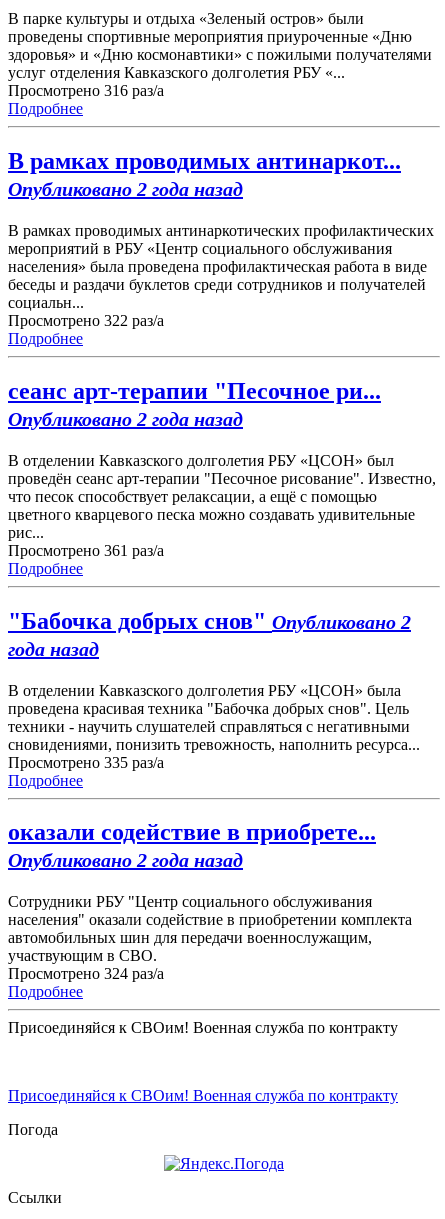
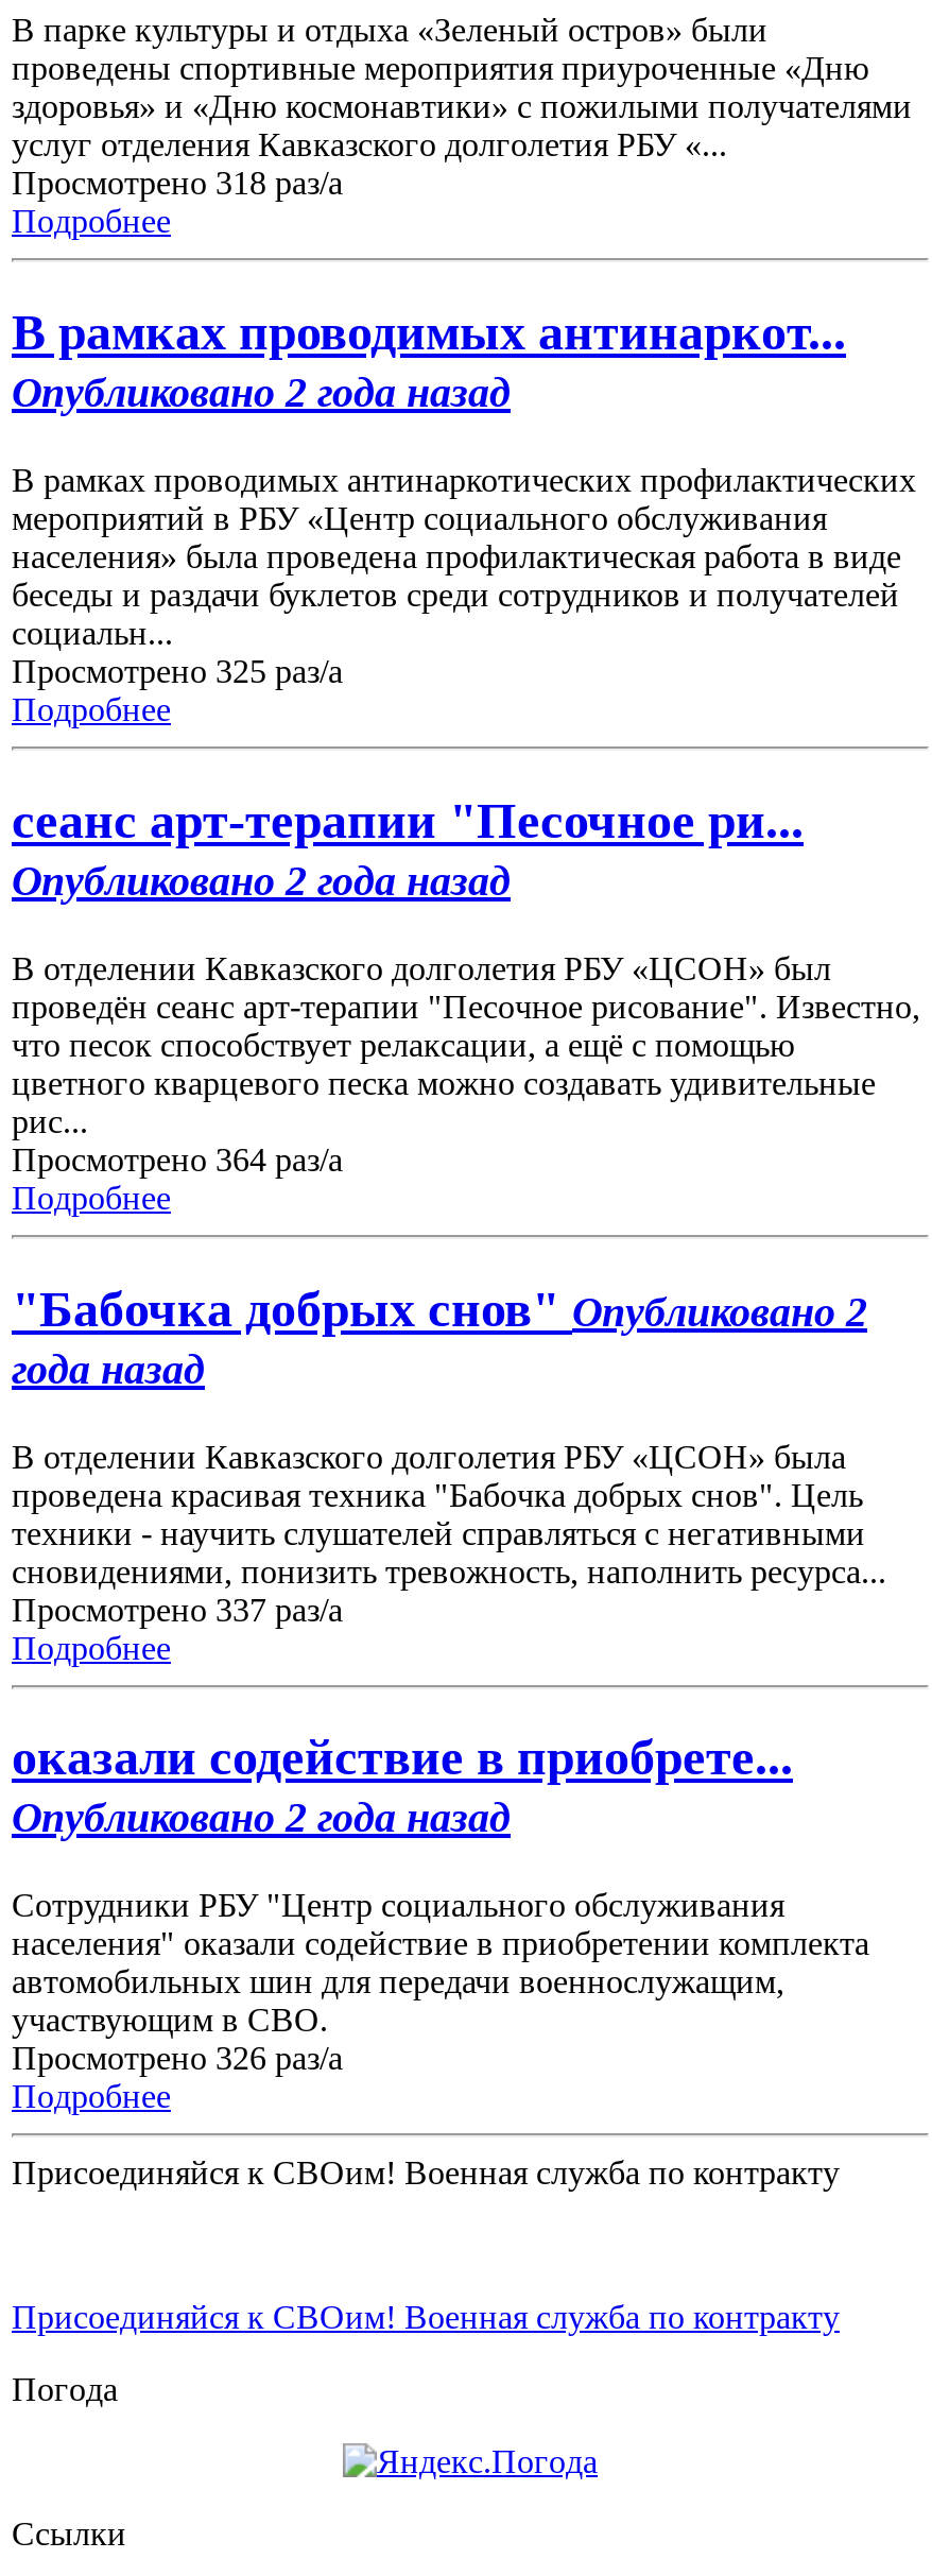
- Просмотрено 316 раз/а
+ Просмотрено 318 раз/а

- Просмотрено 322 раз/а
+ Просмотрено 325 раз/а

- Просмотрено 361 раз/а
+ Просмотрено 364 раз/а

- Просмотрено 335 раз/а
+ Просмотрено 337 раз/а

- Просмотрено 324 раз/а
+ Просмотрено 326 раз/а
